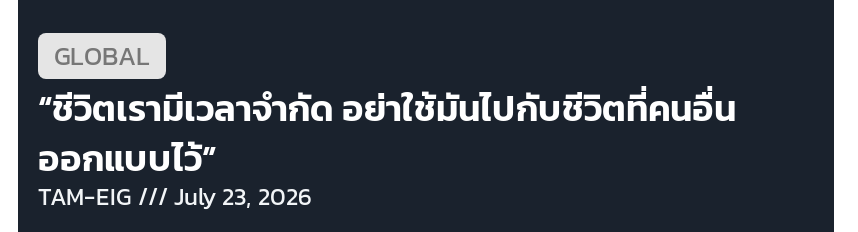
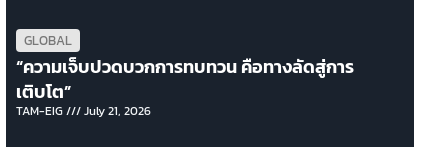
- “ชีวิตเรามีเวลาจำกัด อย่าใช้มันไปกับชีวิตที่คนอื่น
- ออกแบบไว้”
+ “ความเจ็บปวดบวกการทบทวน คือทางลัดสู่การ
+ เติบโต”

- TAM-EIG July 23, 2026
+ TAM-EIG July 21, 2026
